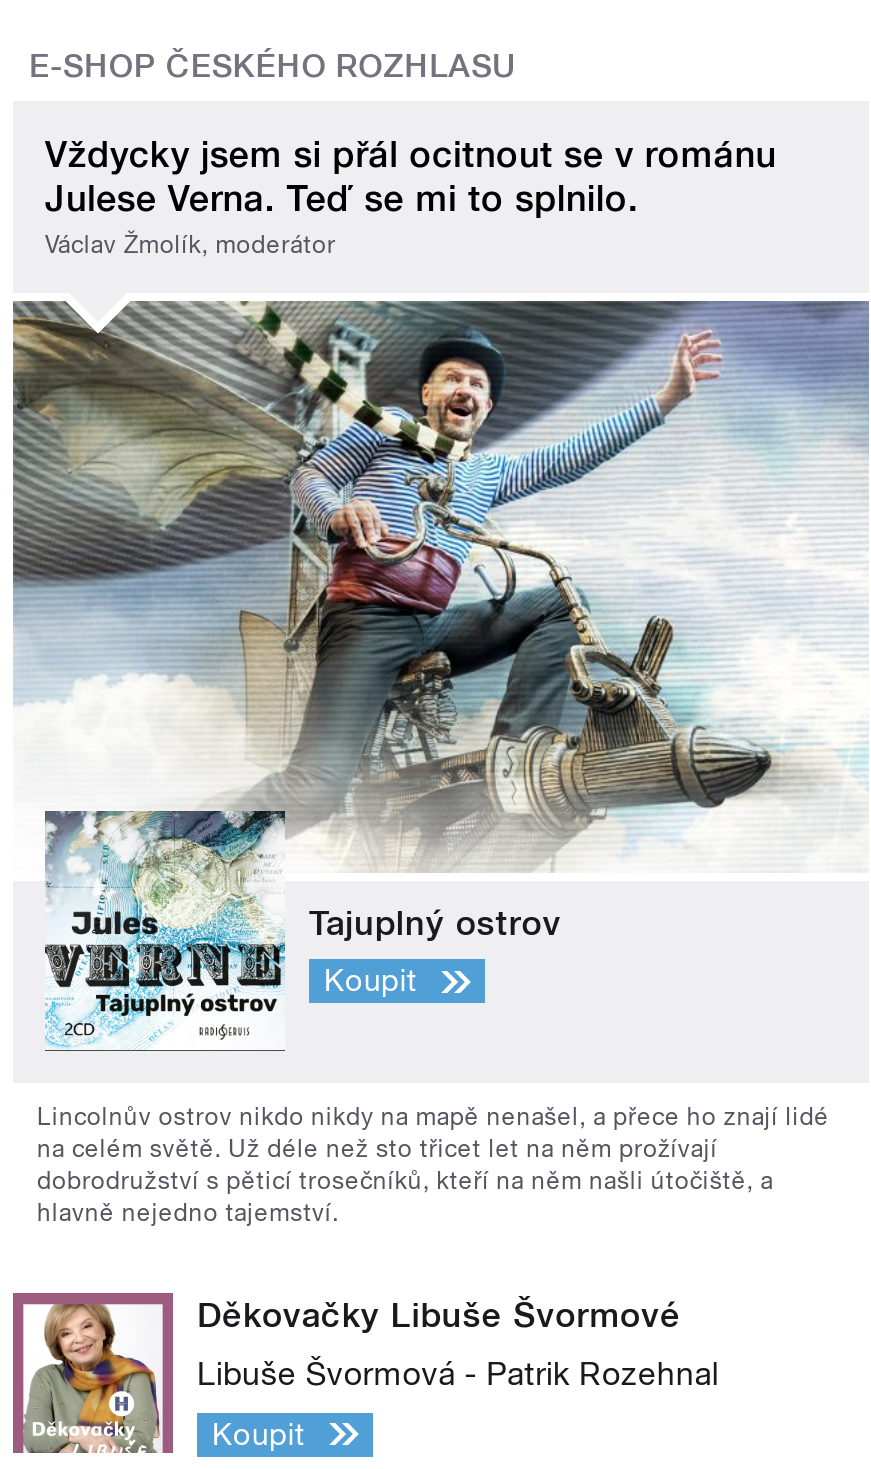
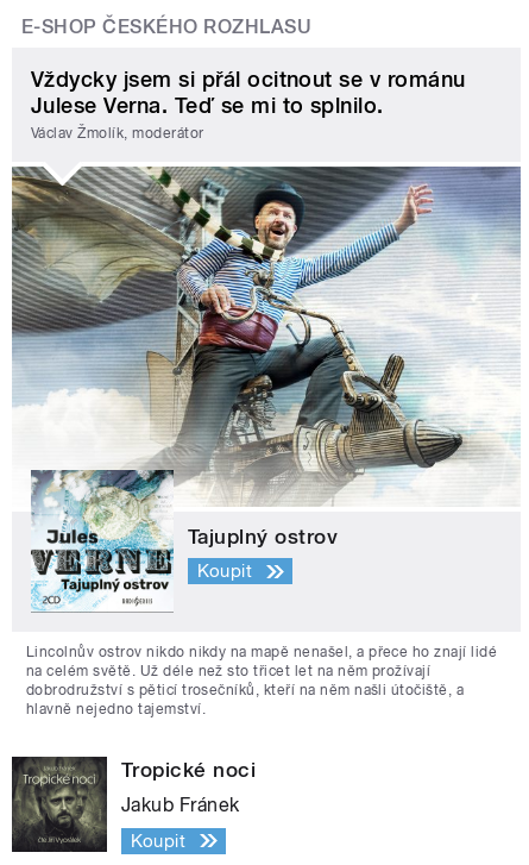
- [image]
- Děkovačky Libuše Švormové
+ [image]
+ Tropické noci

- Libuše Švormová - Patrik Rozehnal
+ Jakub Fránek
